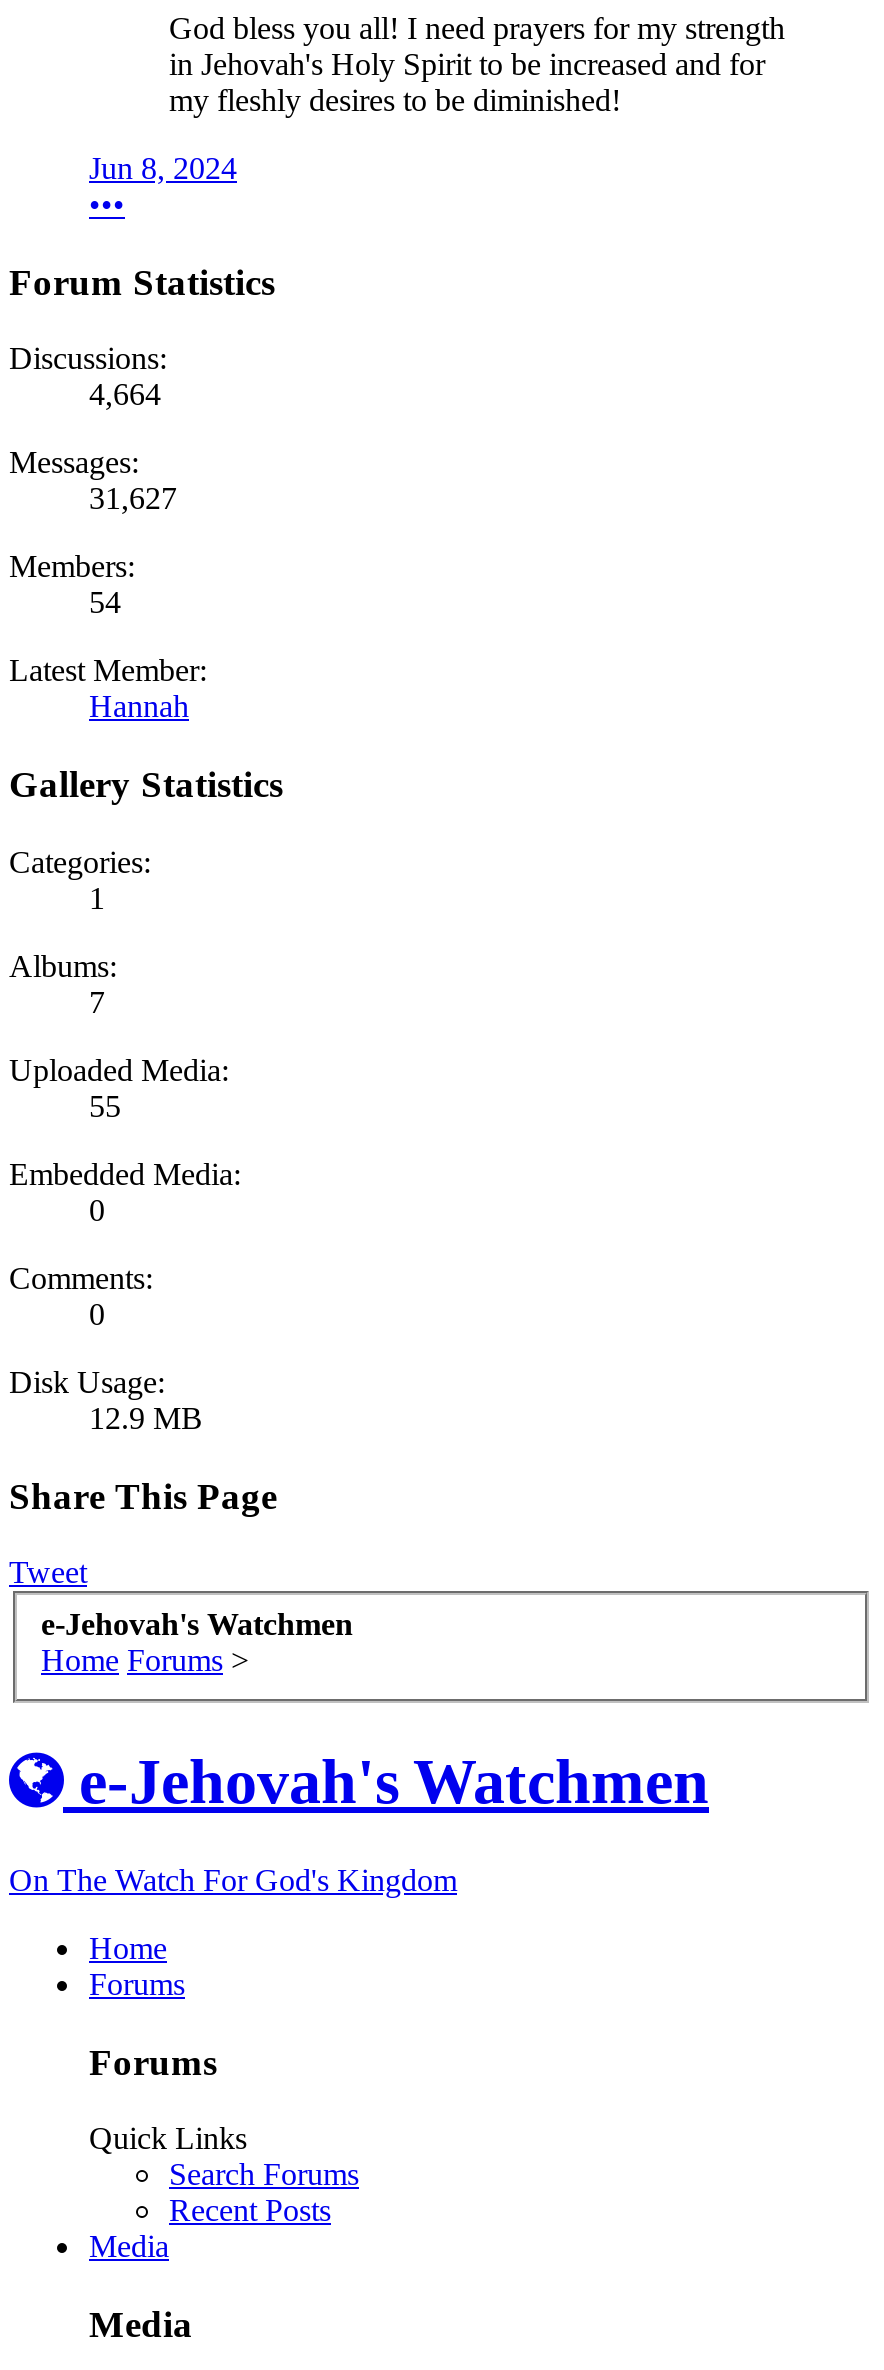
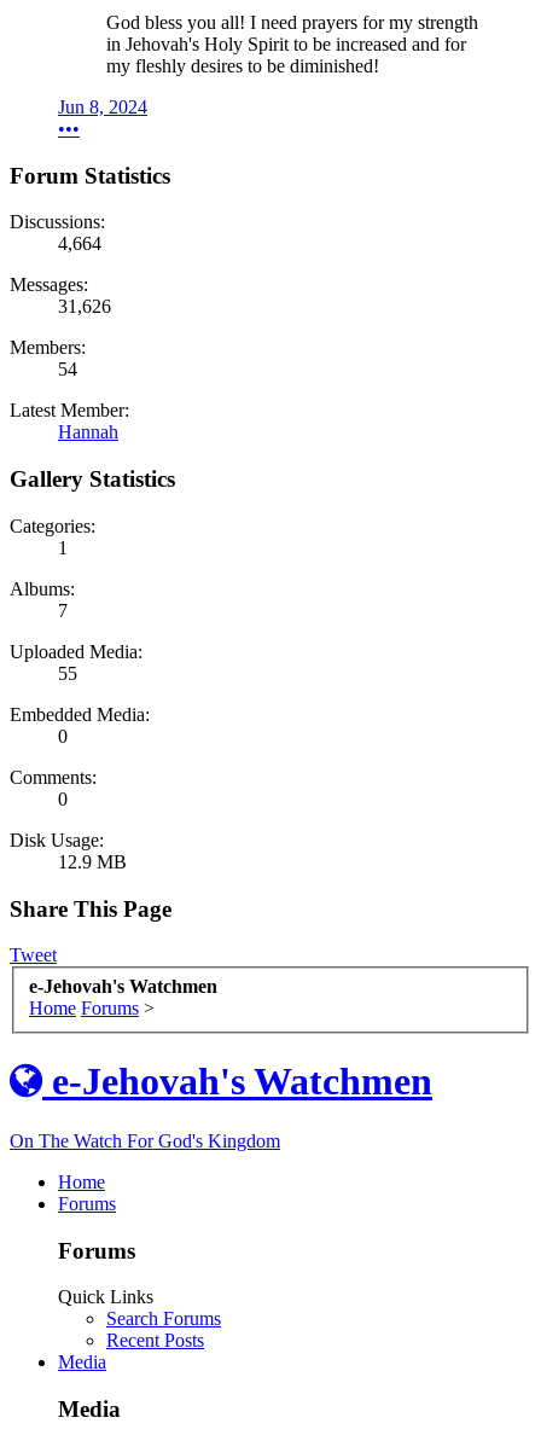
- 31,627
+ 31,626
